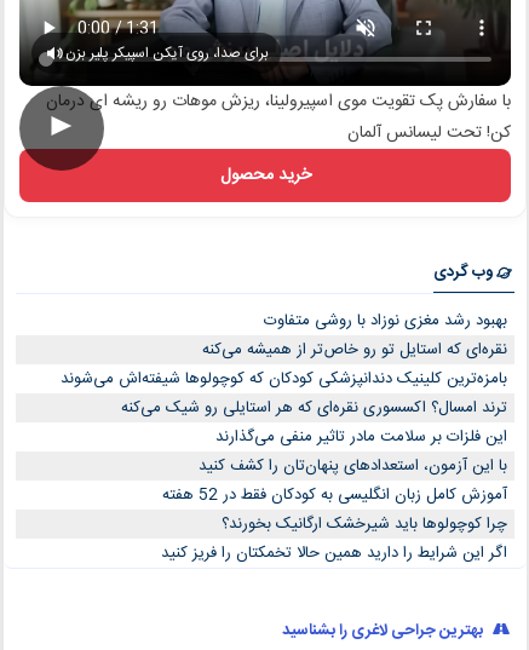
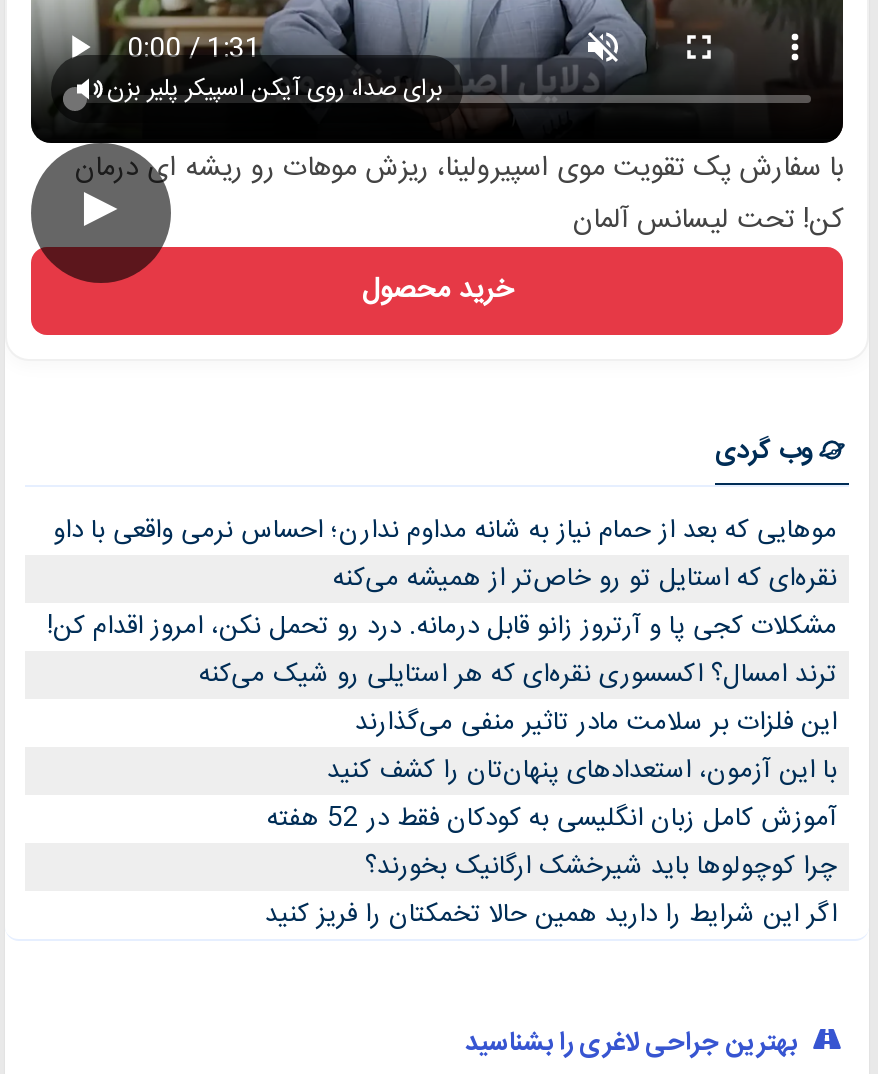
- بهبود رشد مغزی نوزاد با روشی متفاوت
+ موهایی که بعد از حمام نیاز به شانه مداوم ندارن؛ احساس نرمی واقعی با داو

- بامزه‌ترین کلینیک دندانپزشکی کودکان که کوچولوها شیفته‌اش می‌شوند
+ مشکلات کجی پا و آرتروز زانو قابل درمانه. درد رو تحمل نکن، امروز اقدام کن!
